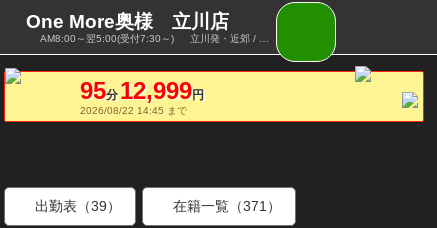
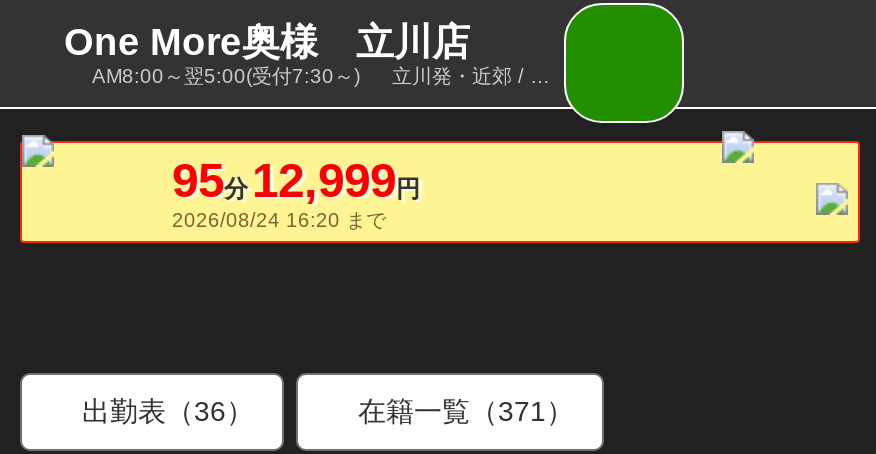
- 2026/08/22 14:45 まで
+ 2026/08/24 16:20 まで

- 出勤表（39）
+ 出勤表（36）
